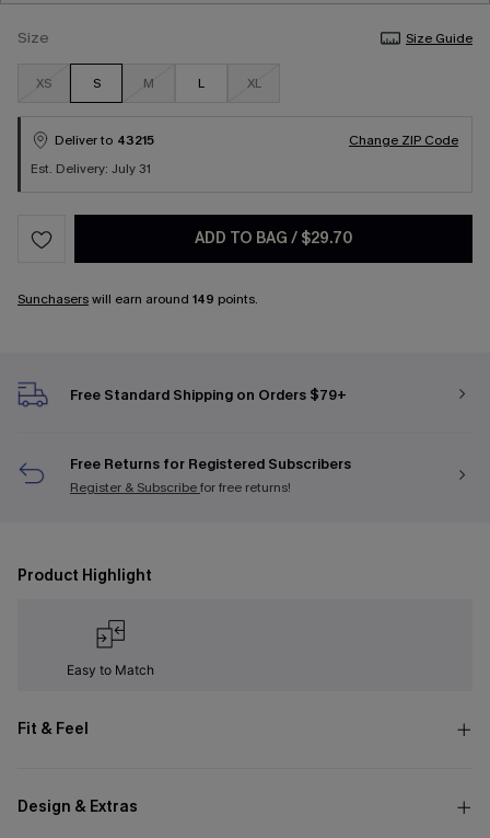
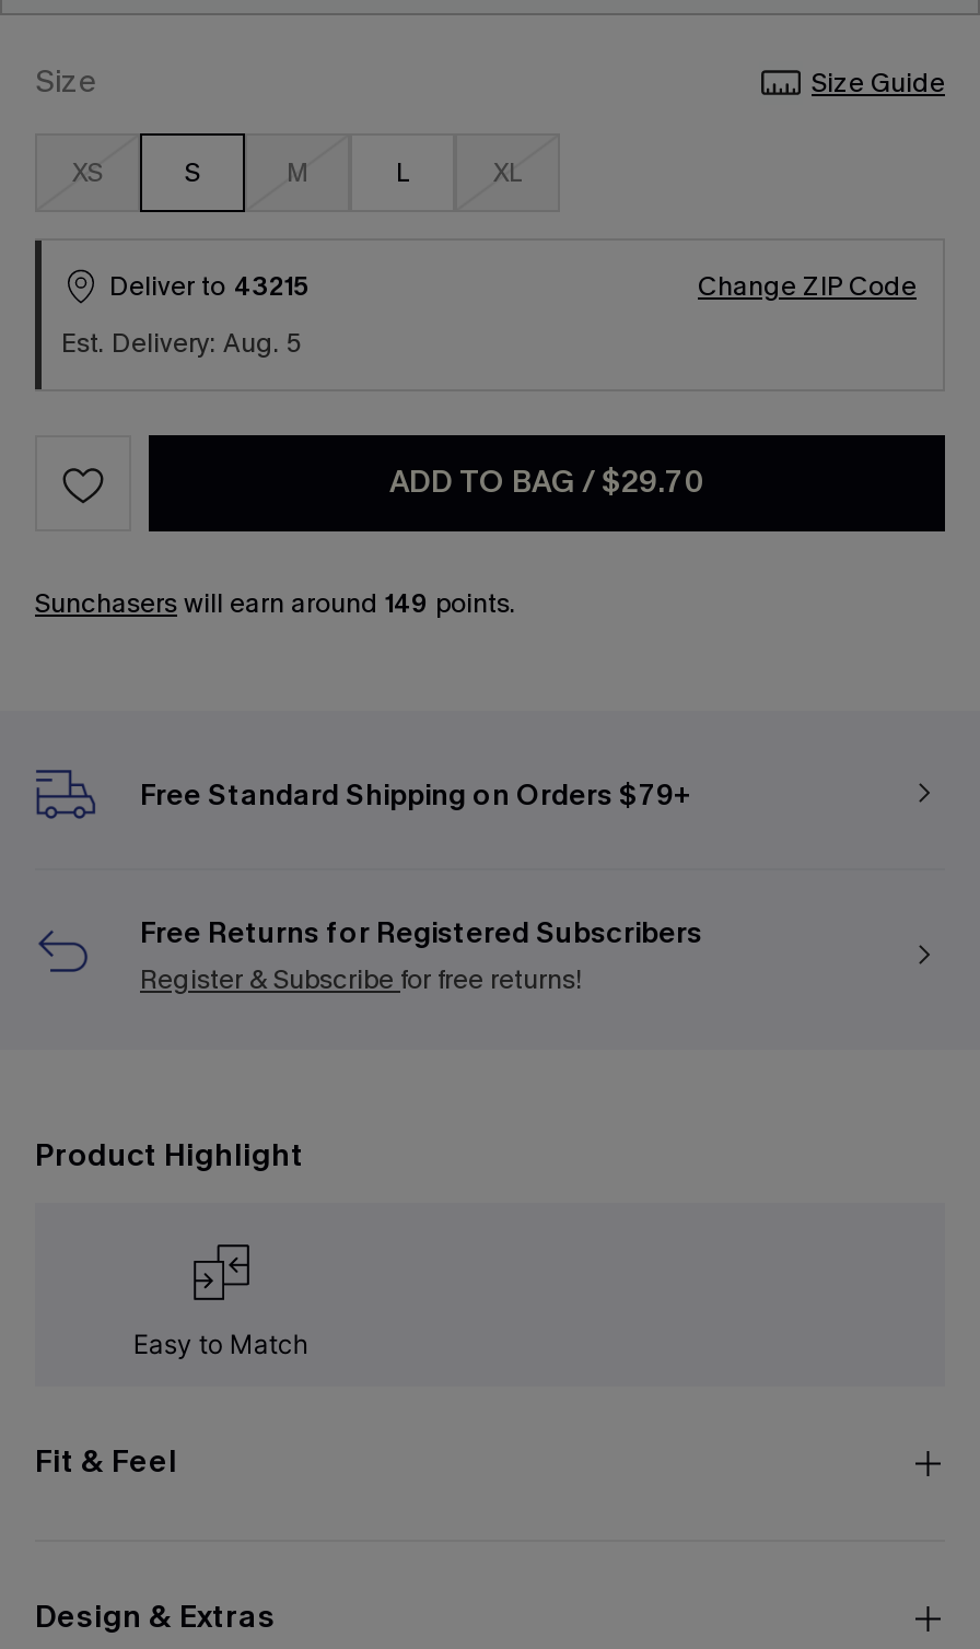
- Est. Delivery: July 31
+ Est. Delivery: Aug. 5
